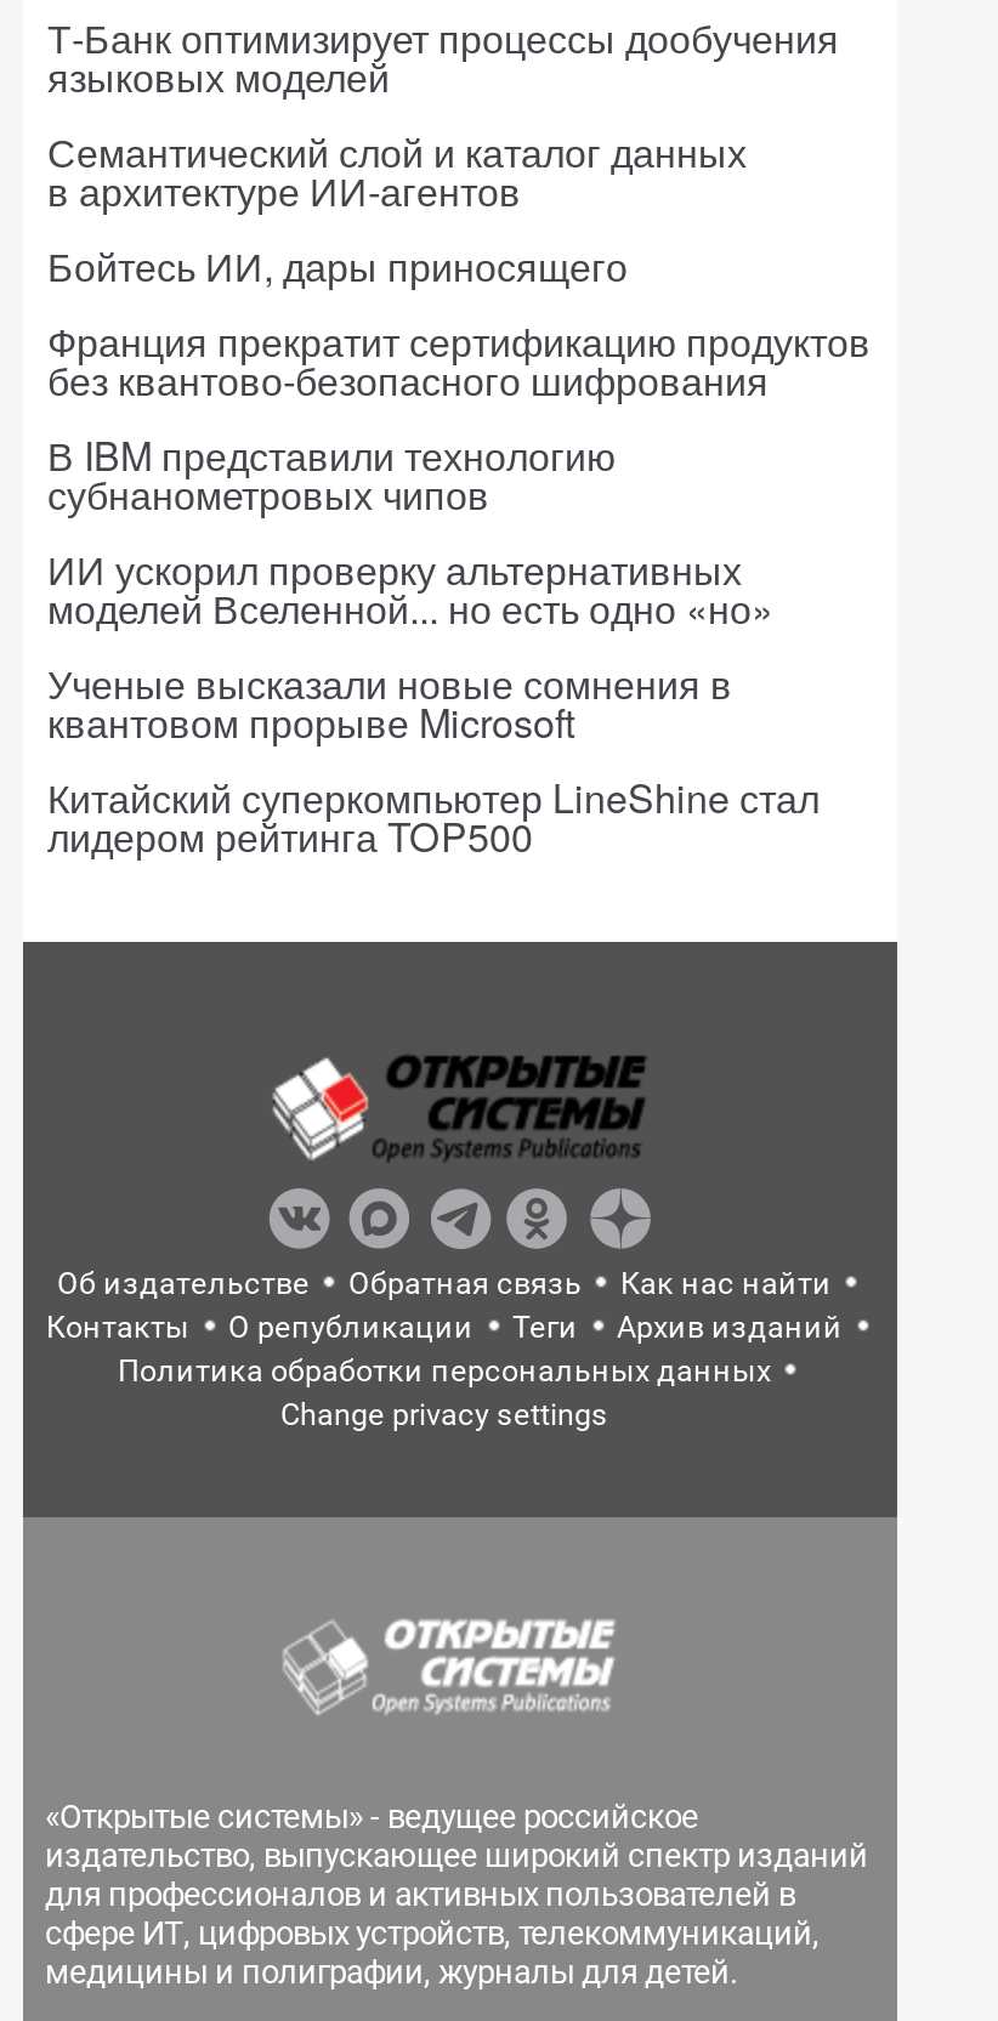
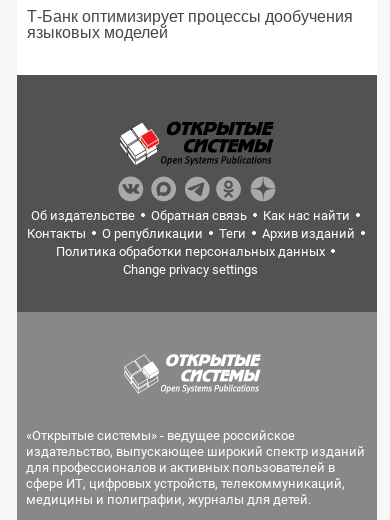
- Семантический слой и каталог данных
- в архитектуре ИИ-агентов
- Бойтесь ИИ, дары приносящего
- Франция прекратит сертификацию продуктов
- без квантово-безопасного шифрования
- В IBM представили технологию
- субнанометровых чипов
- ИИ ускорил проверку альтернативных
- моделей Вселенной... но есть одно «но»
- Ученые высказали новые сомнения в
- квантовом прорыве Microsoft
- Китайский суперкомпьютер LineShine стал
- лидером рейтинга TOP500
